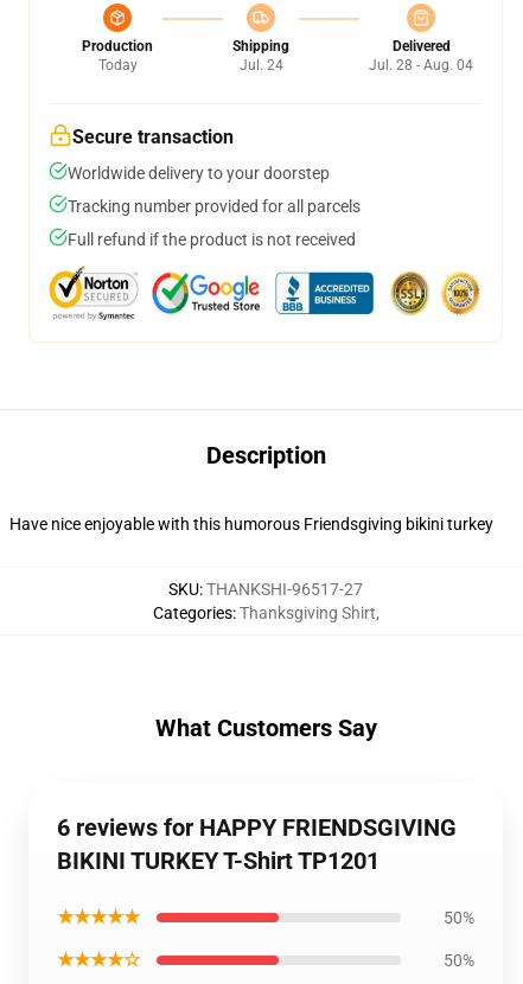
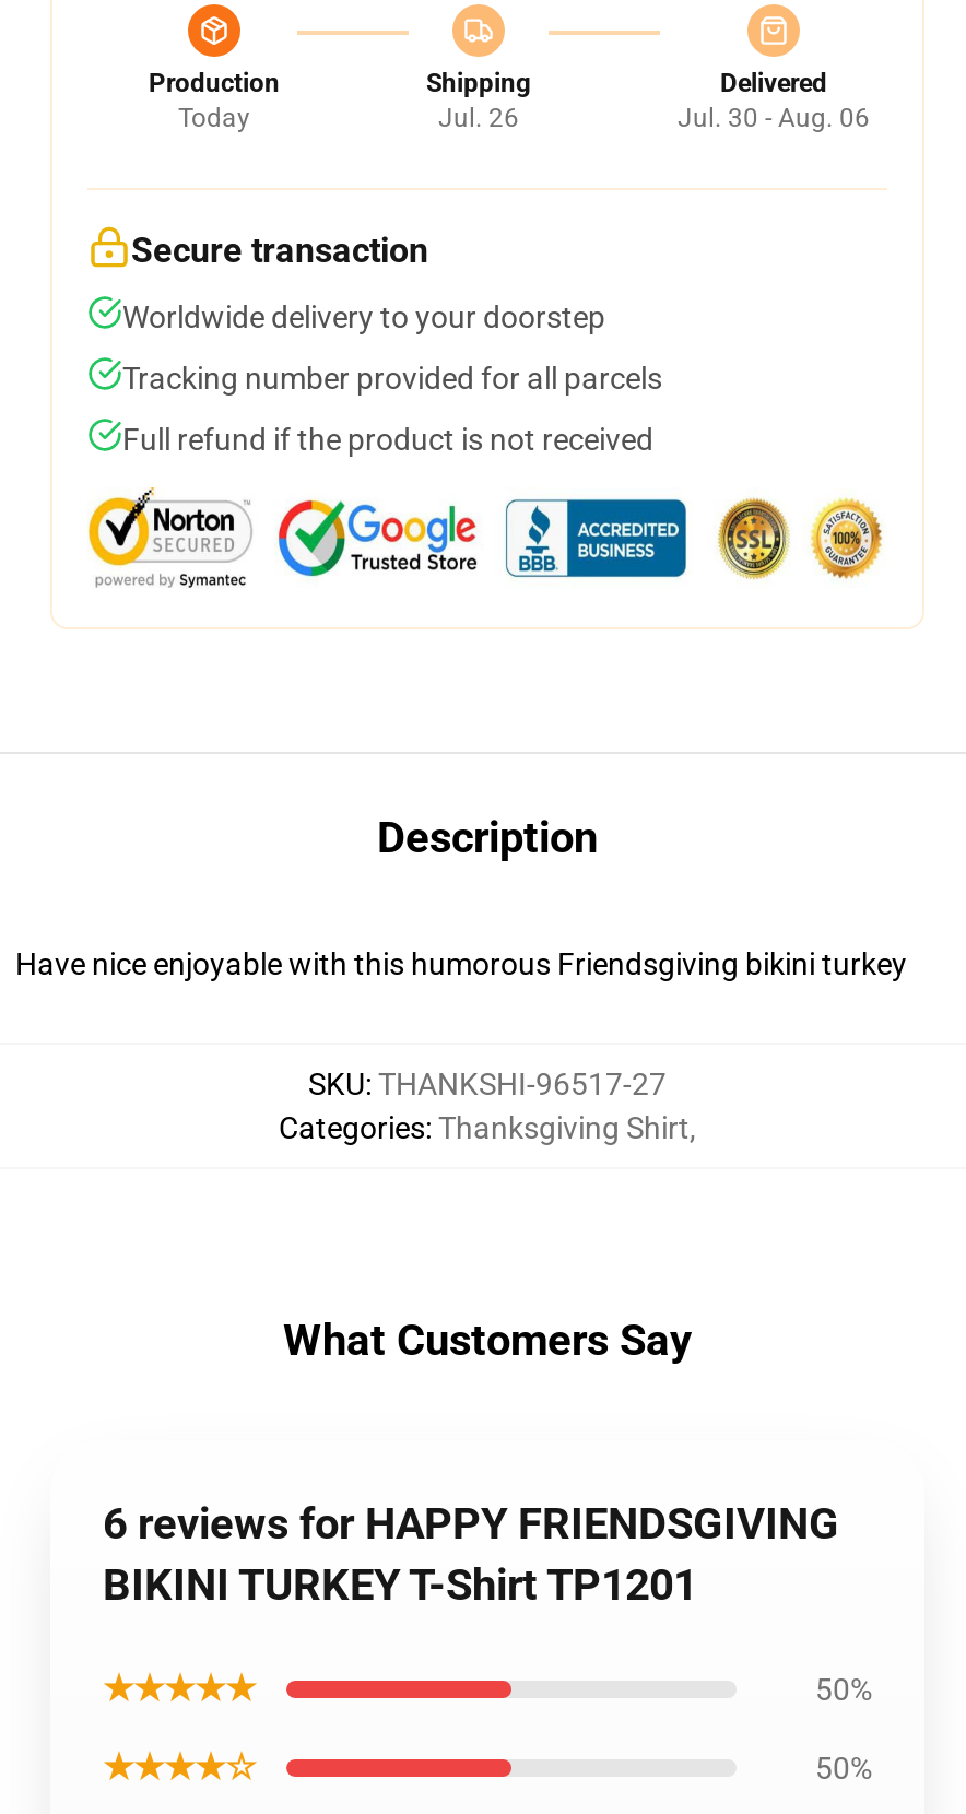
- Jul. 24
+ Jul. 26

- Jul. 28 - Aug. 04
+ Jul. 30 - Aug. 06
